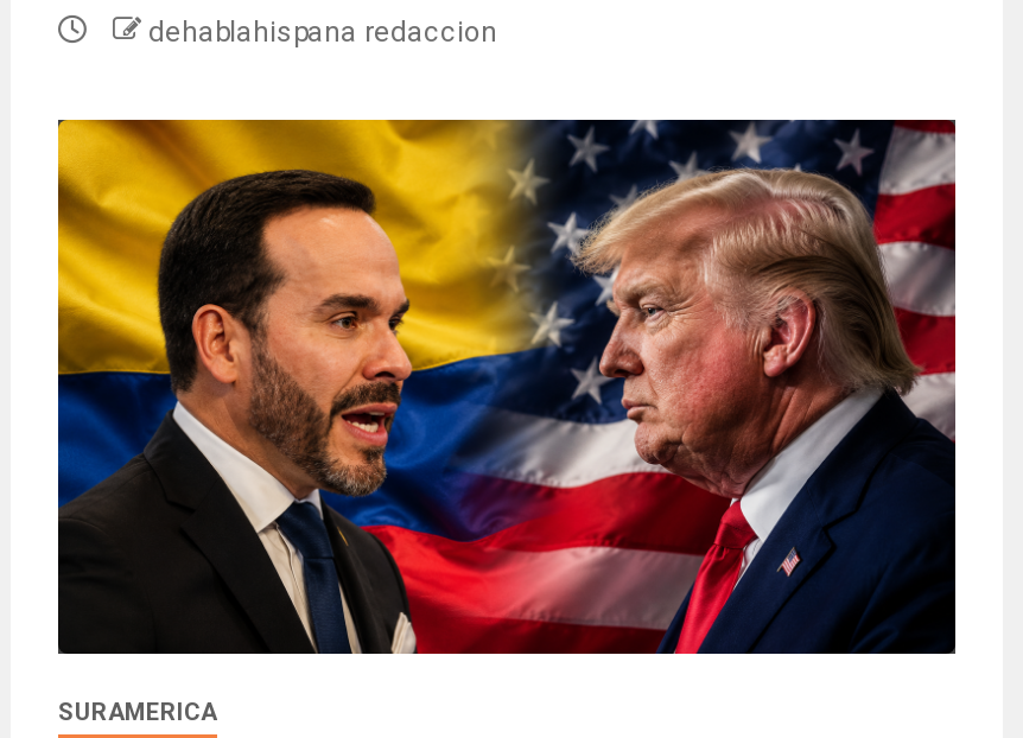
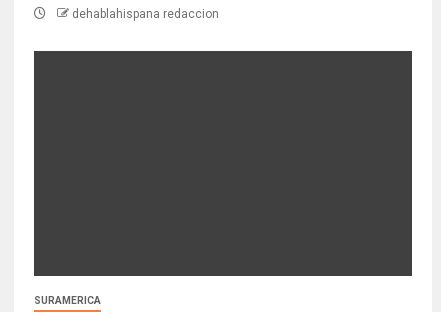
- [image]
